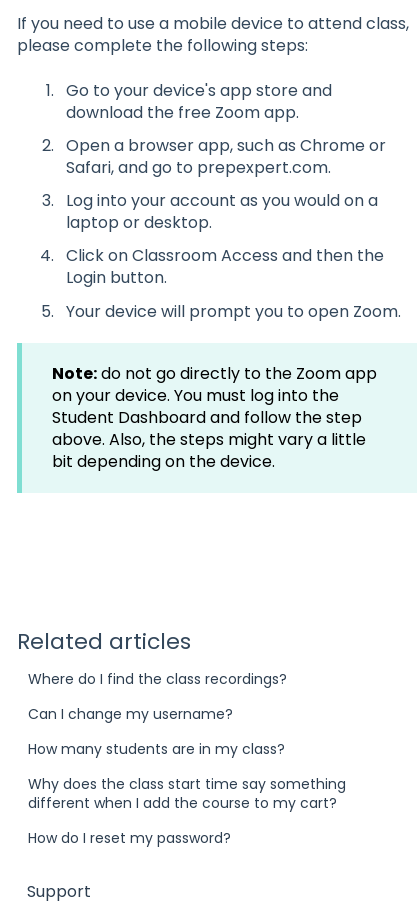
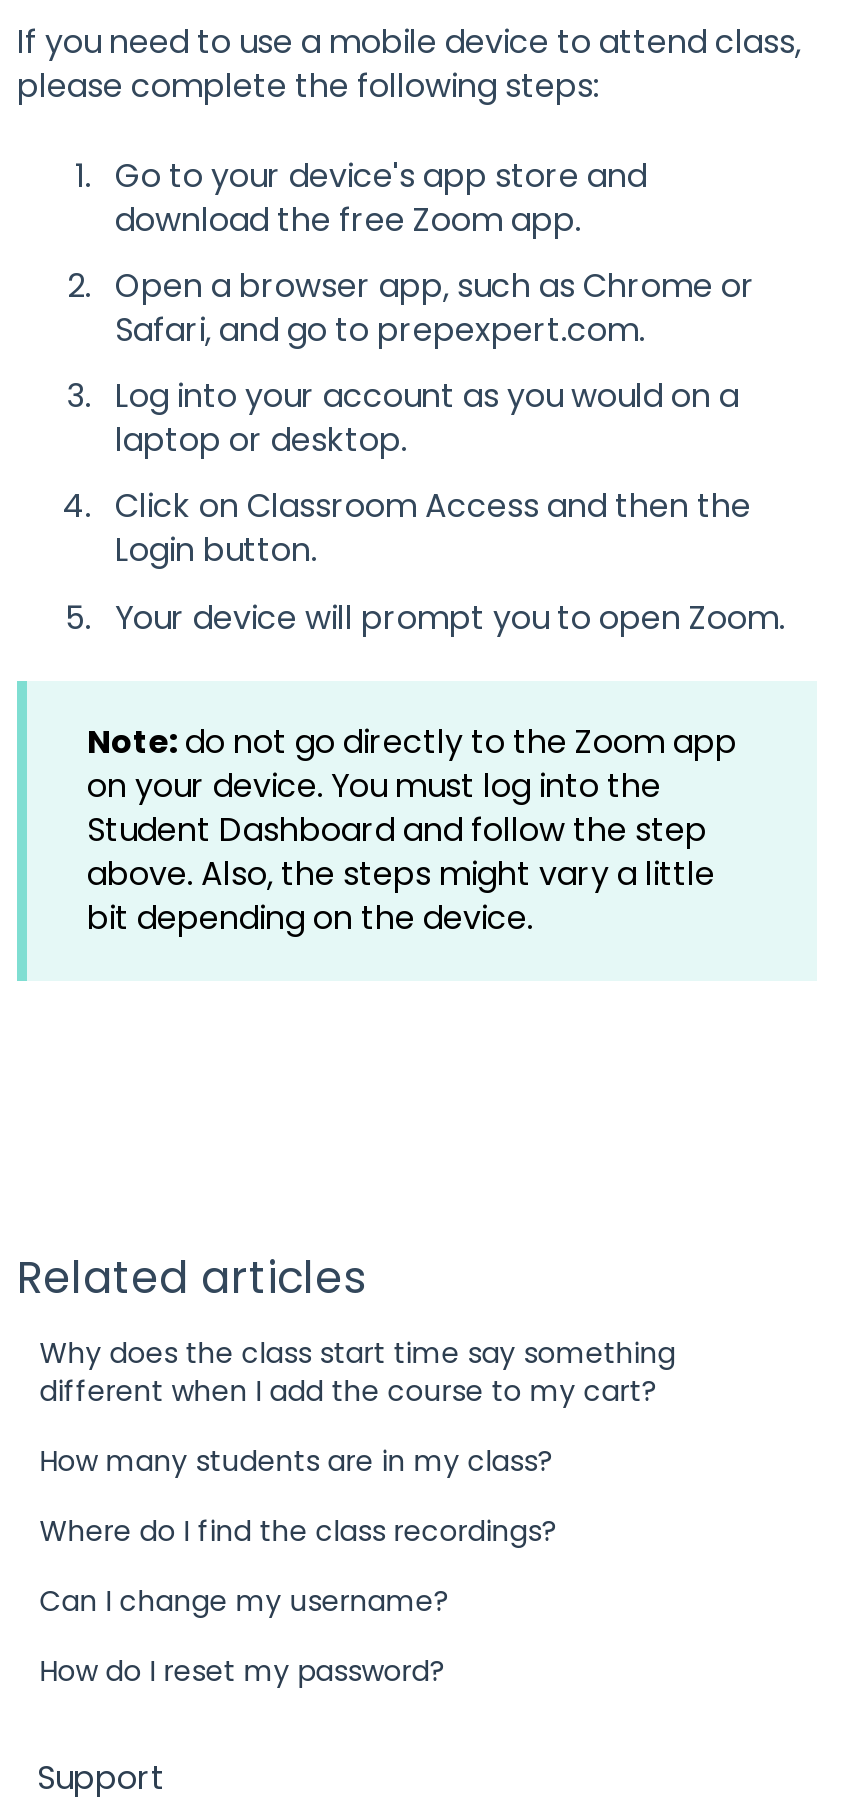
moved down: Where do I find the class recordings? | Can I change my username?

moved up: How many students are in my class? | Why does the class start time say something | different when I add the course to my cart?
